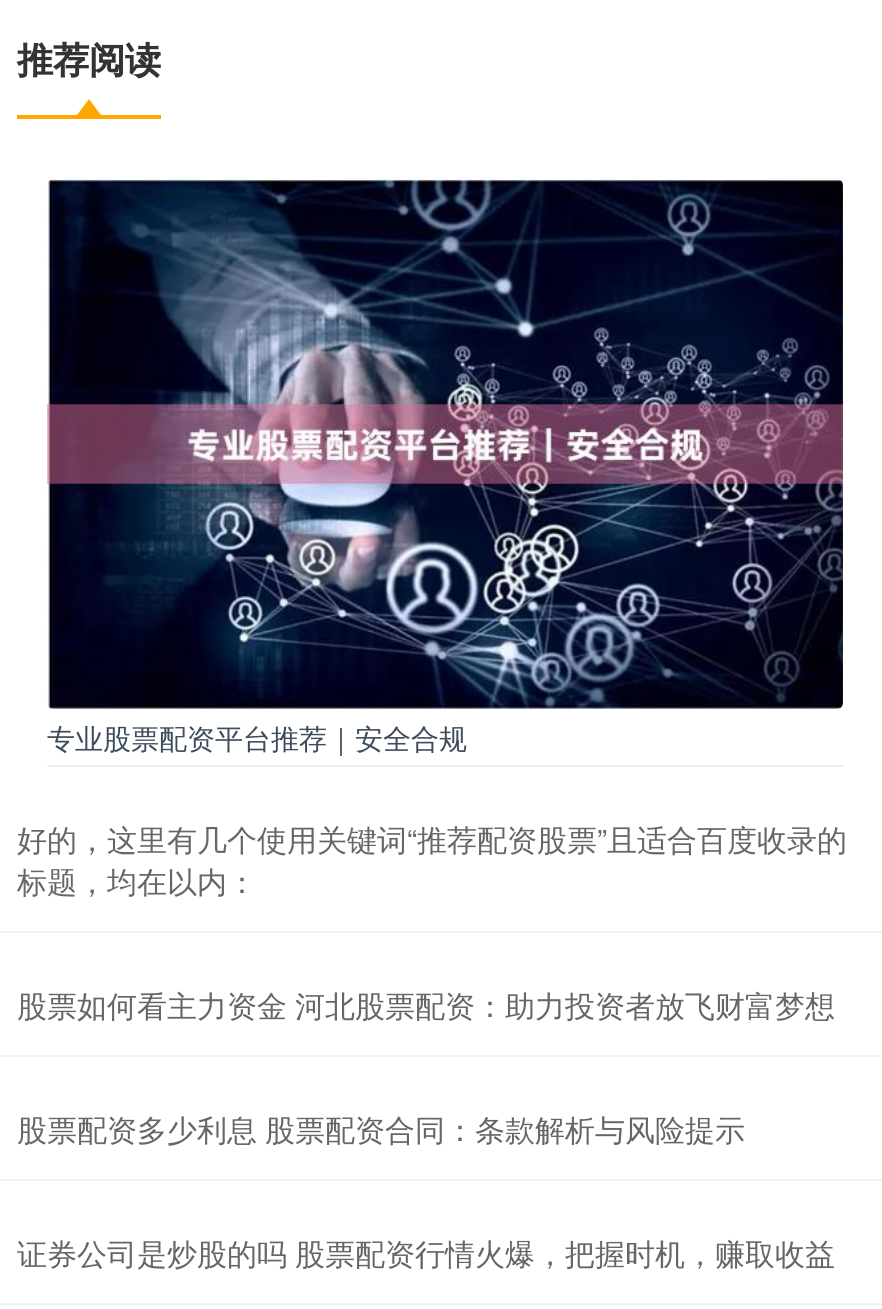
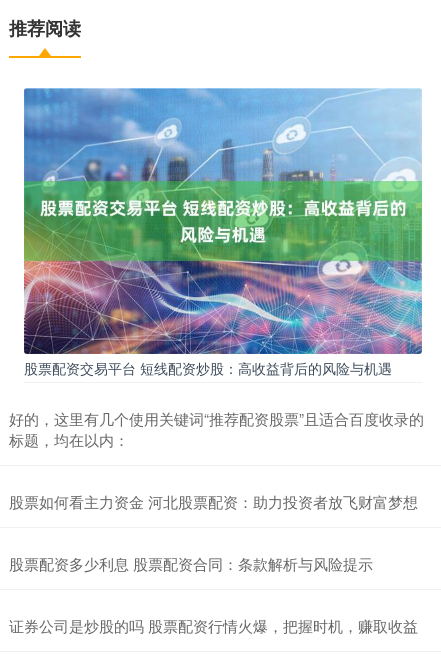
- [image]
- 专业股票配资平台推荐｜安全合规
+ [image]
+ 股票配资交易平台 短线配资炒股：高收益背后的风险与机遇
